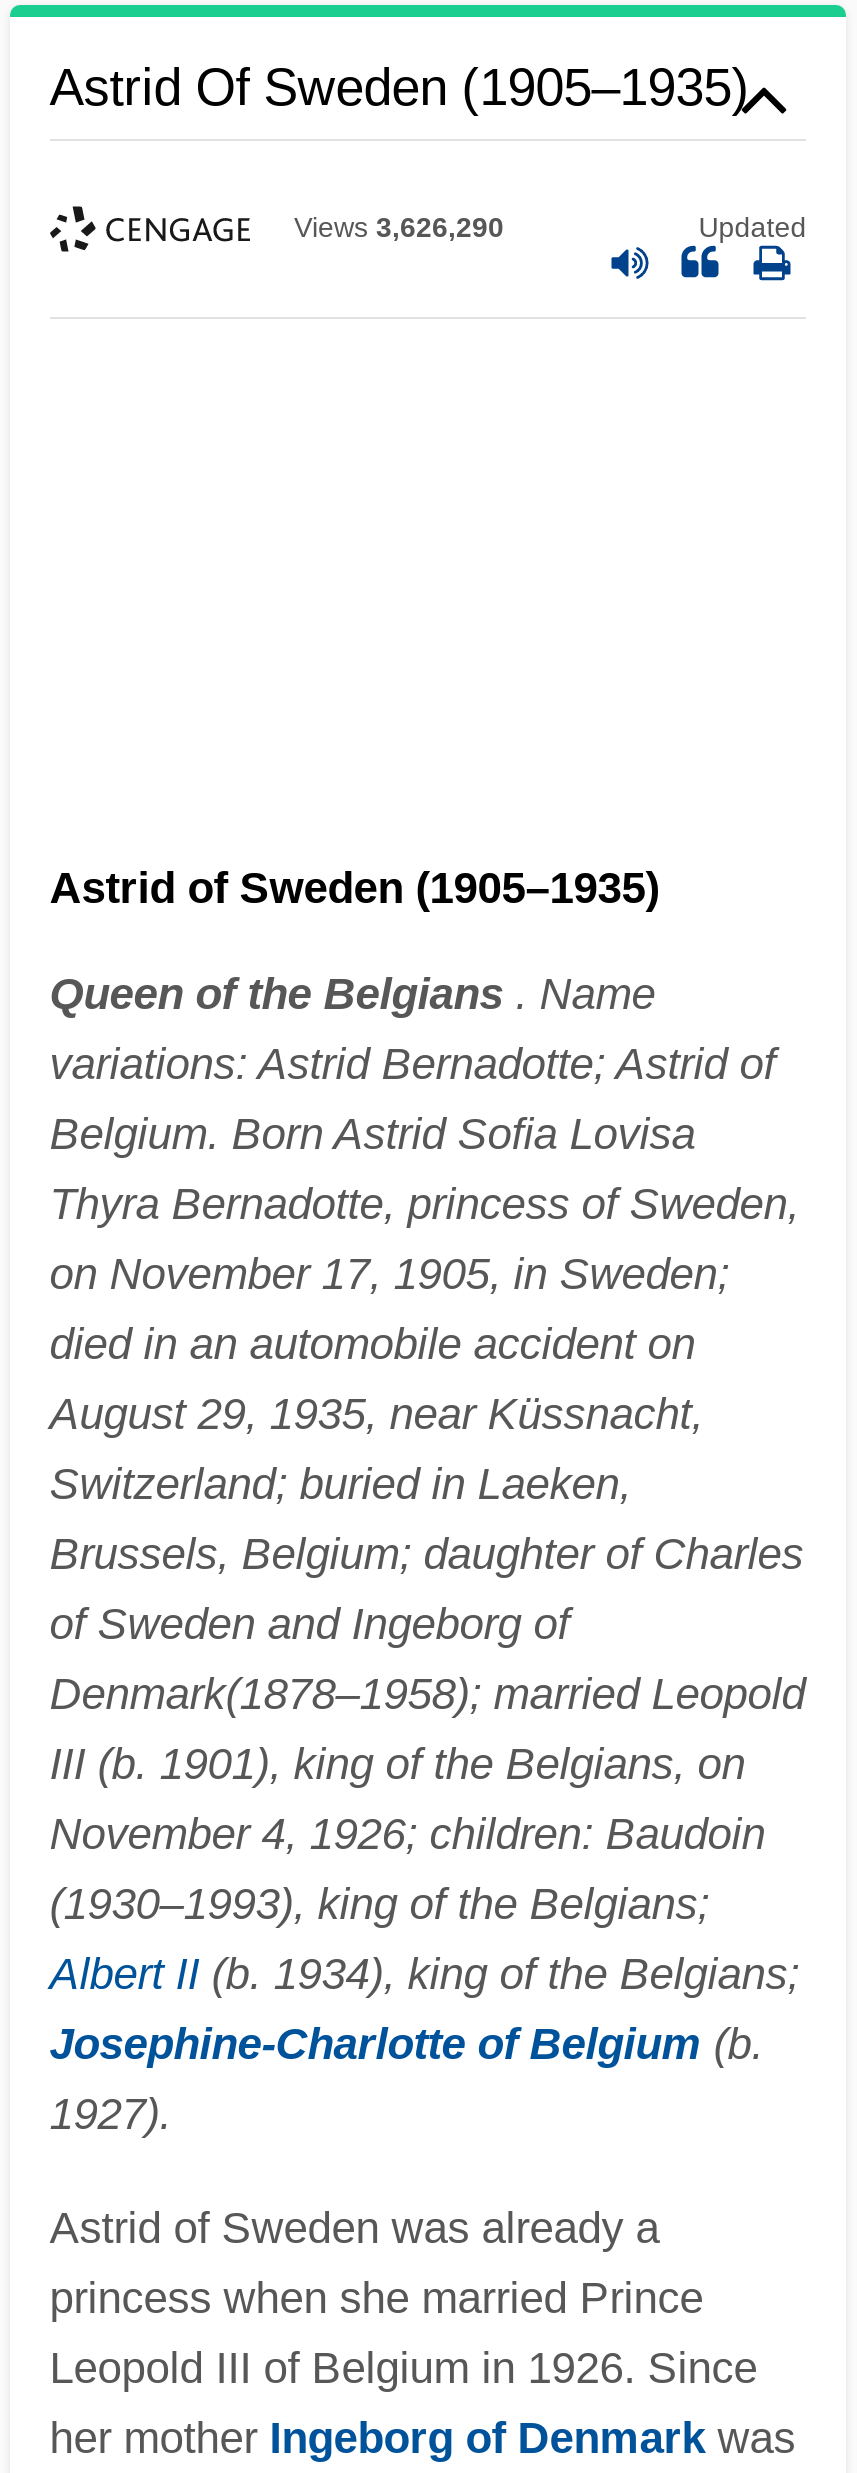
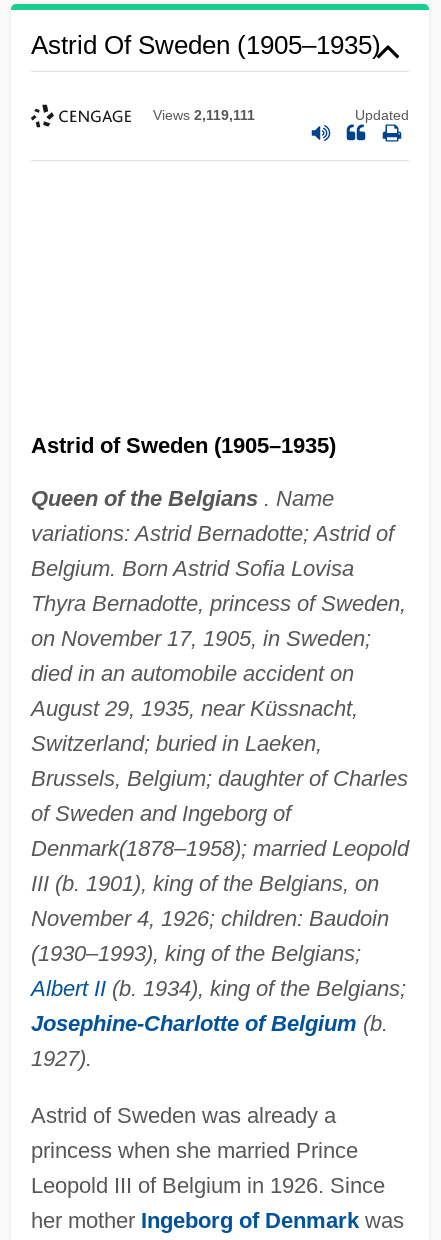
- Views 3,626,290
+ Views 2,119,111
